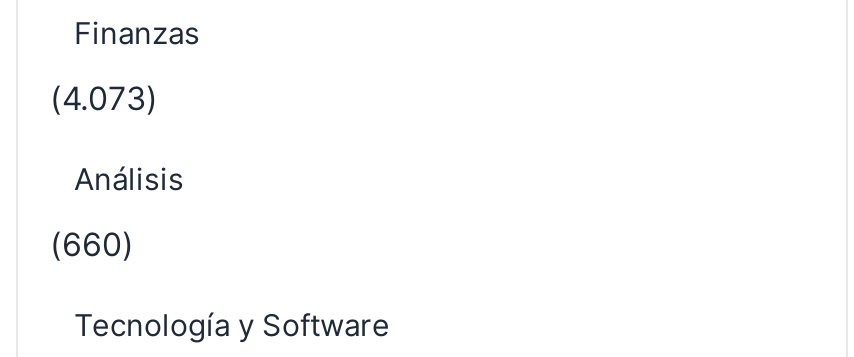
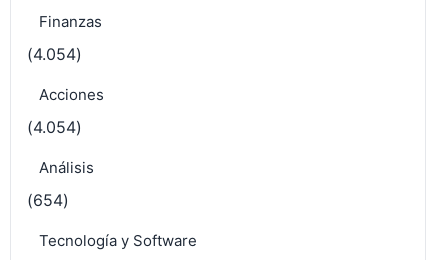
- (4.073)
+ (4.054)
+ Acciones
+ (4.054)

- (660)
+ (654)
